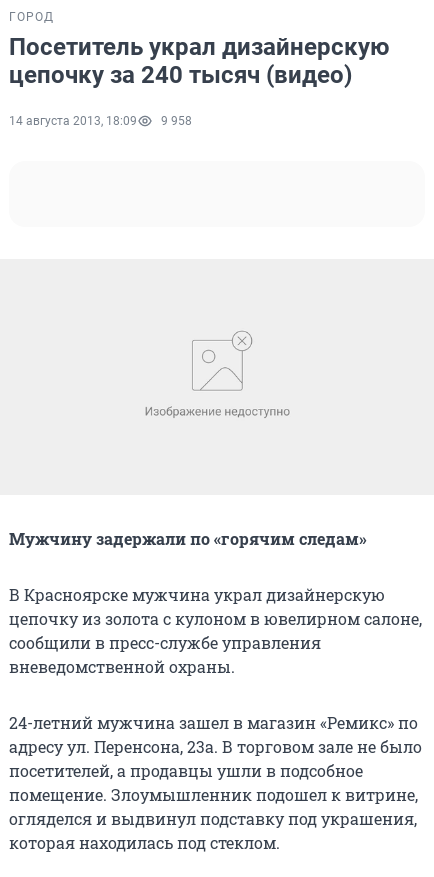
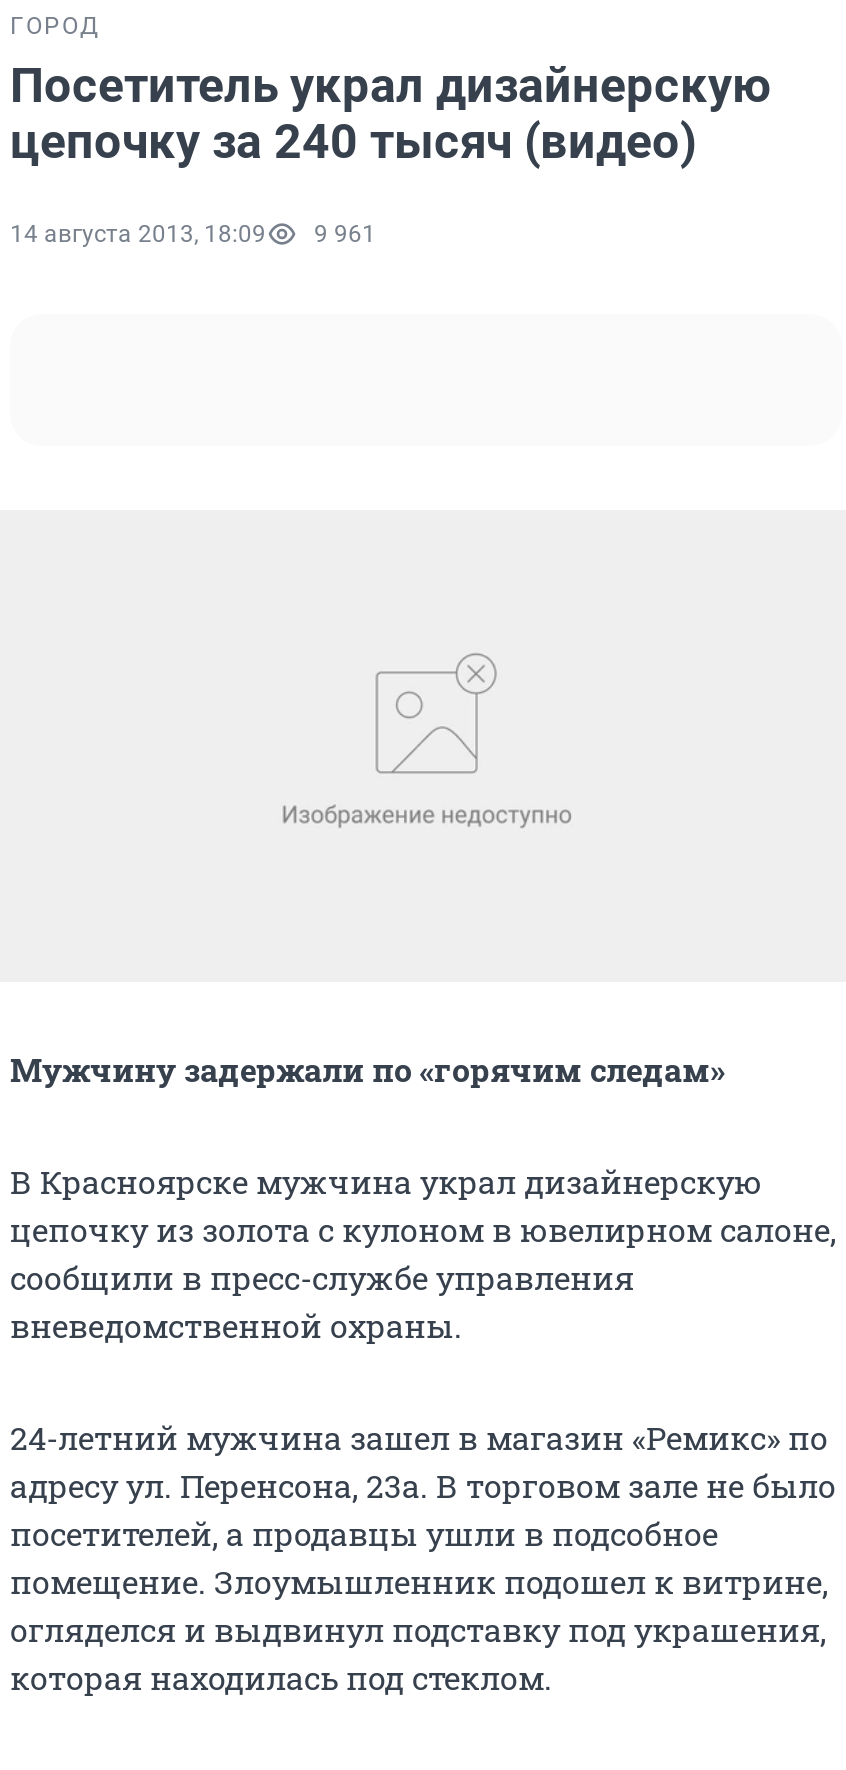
- 14 августа 2013, 18:09 9 958
+ 14 августа 2013, 18:09 9 961
